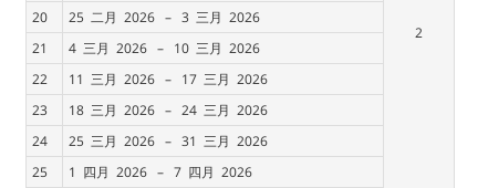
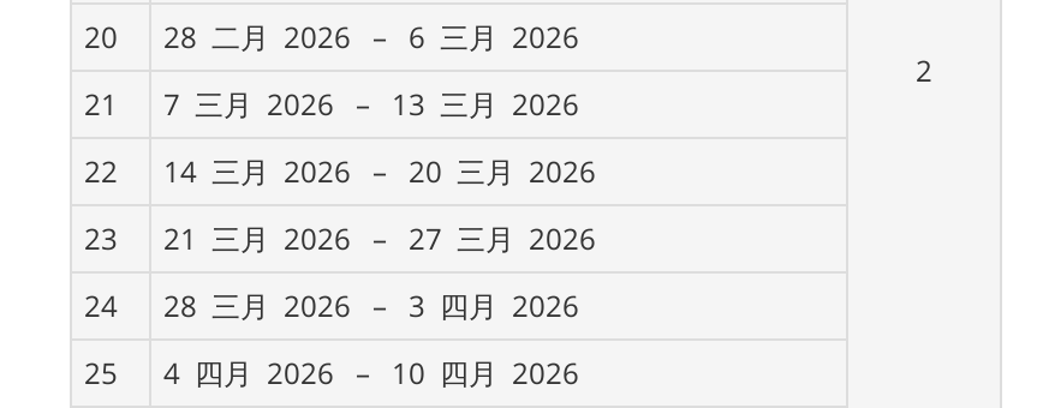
- 20 25 二月 2026 – 3 三月 2026
+ 20 28 二月 2026 – 6 三月 2026

- 21 4 三月 2026 – 10 三月 2026
+ 21 7 三月 2026 – 13 三月 2026

- 22 11 三月 2026 – 17 三月 2026
+ 22 14 三月 2026 – 20 三月 2026

- 23 18 三月 2026 – 24 三月 2026
+ 23 21 三月 2026 – 27 三月 2026

- 24 25 三月 2026 – 31 三月 2026
+ 24 28 三月 2026 – 3 四月 2026

- 25 1 四月 2026 – 7 四月 2026
+ 25 4 四月 2026 – 10 四月 2026
